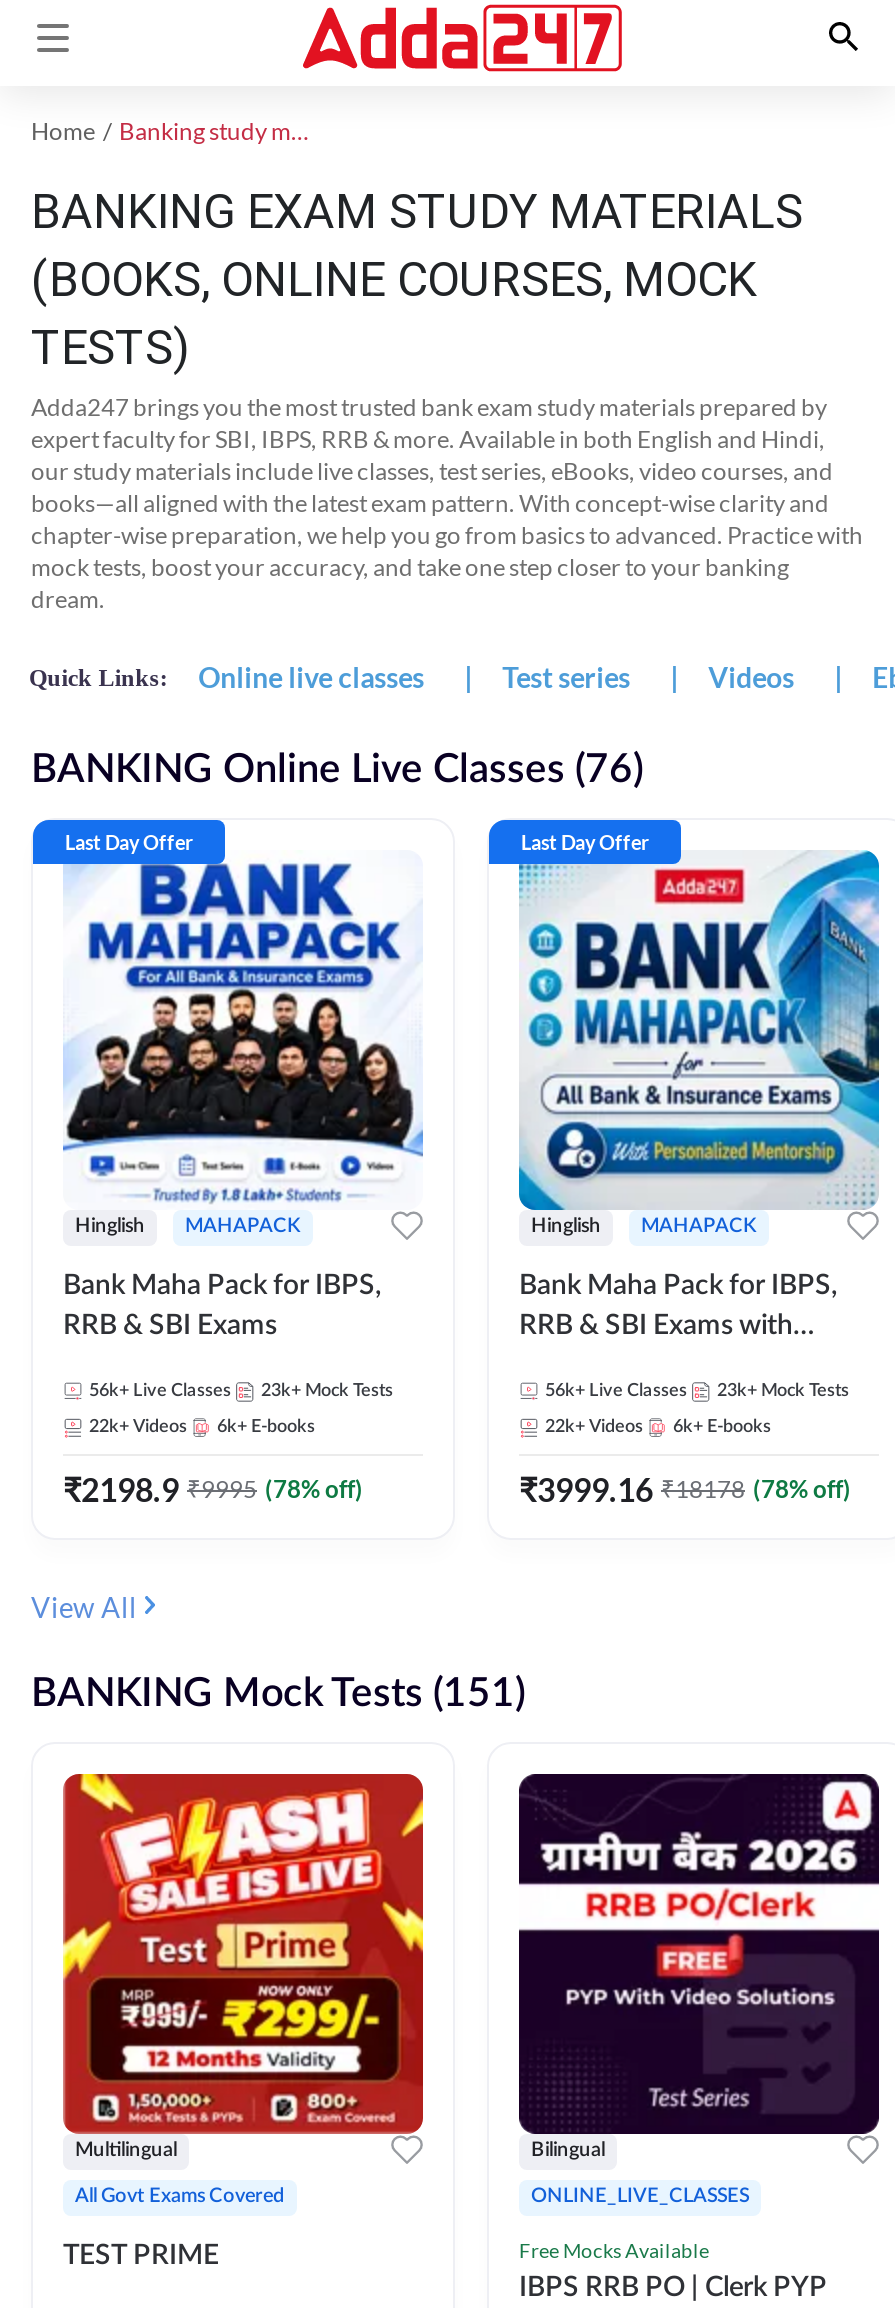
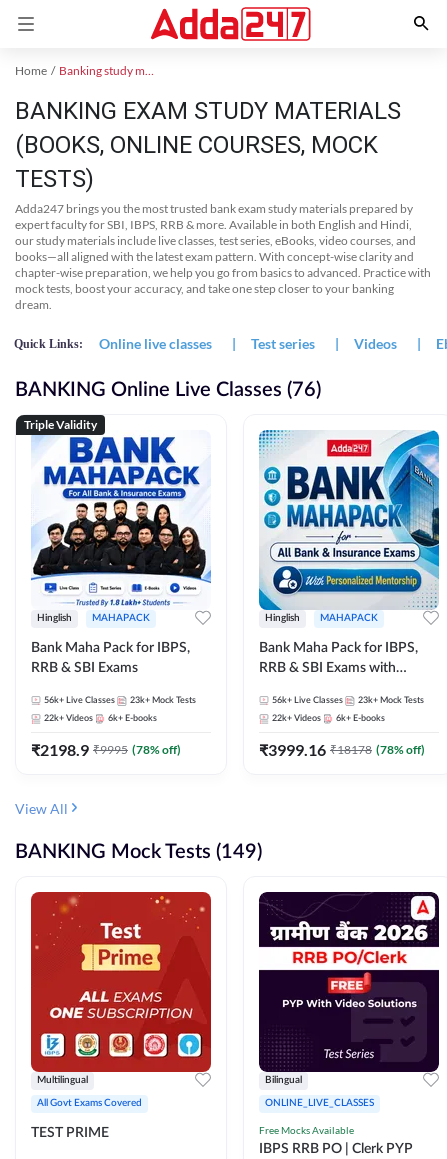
- Last Day Offer
+ Triple Validity

- Last Day Offer

- BANKING Mock Tests (151)
+ BANKING Mock Tests (149)

- [image]
+ [image]
